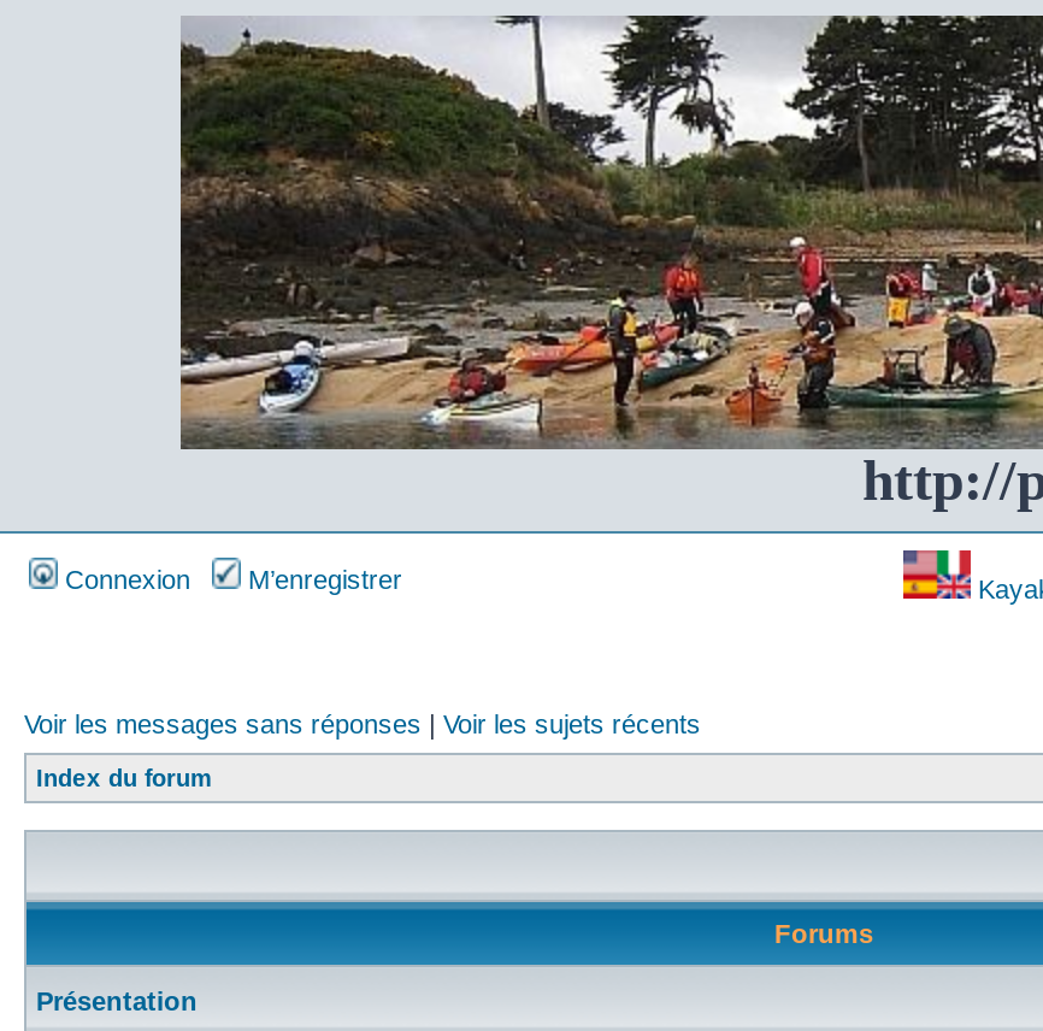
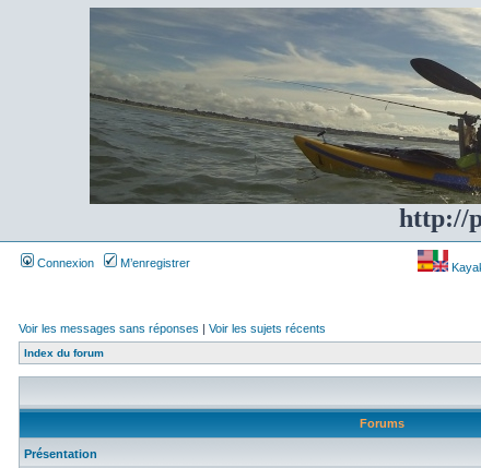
- [image]
+ [image]
